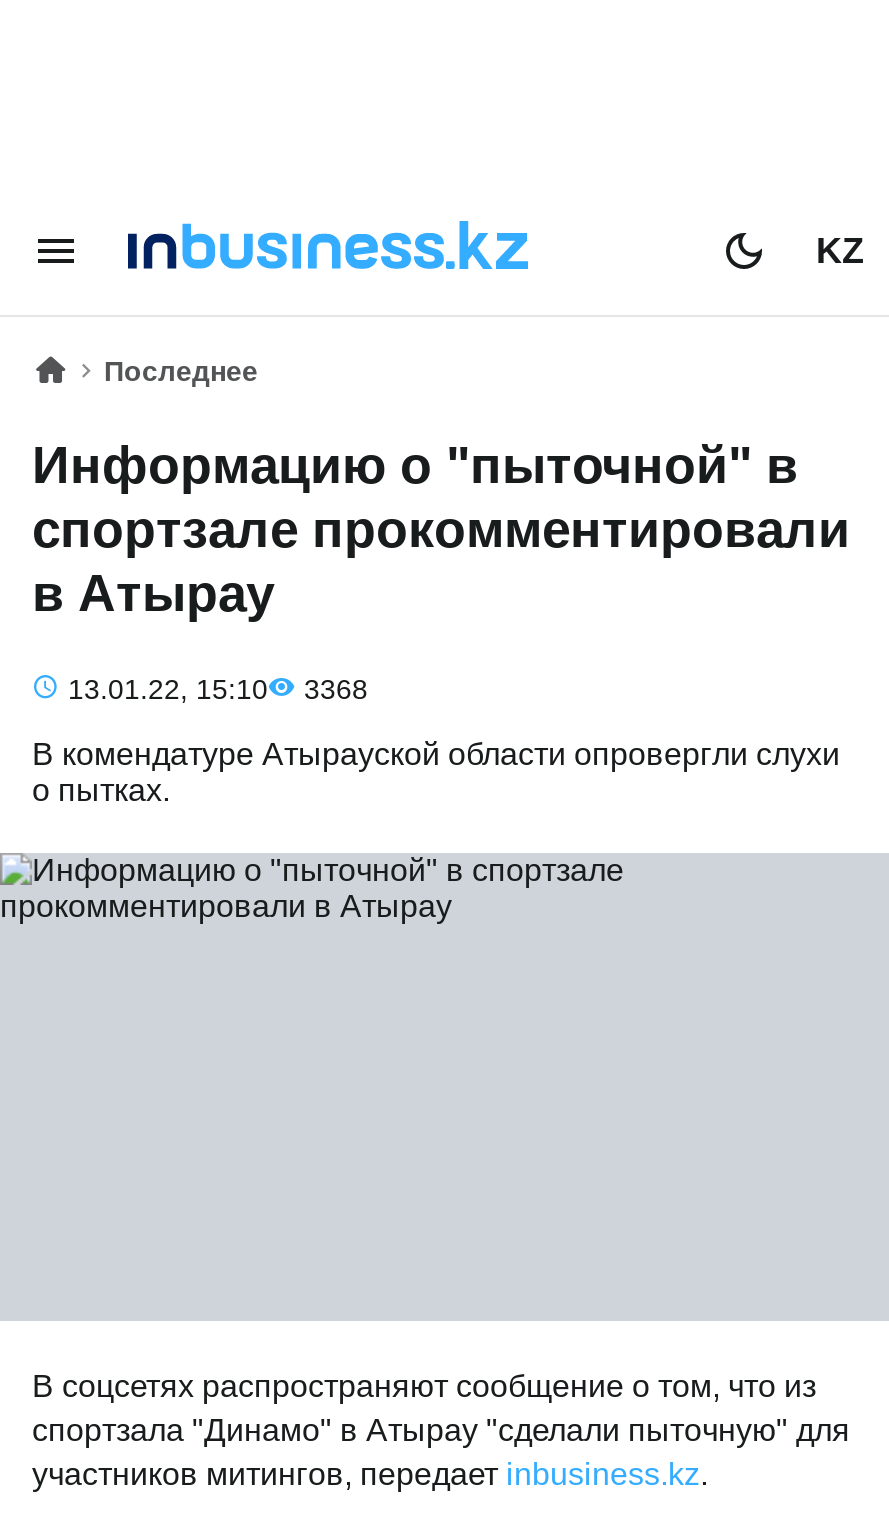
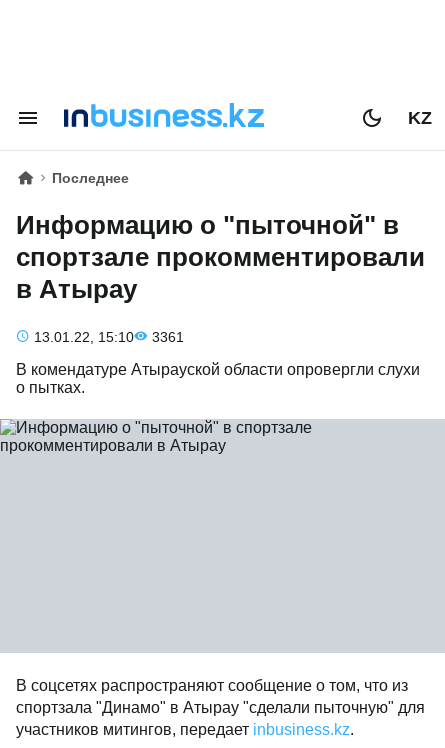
- 13.01.22, 15:10 3368
+ 13.01.22, 15:10 3361
